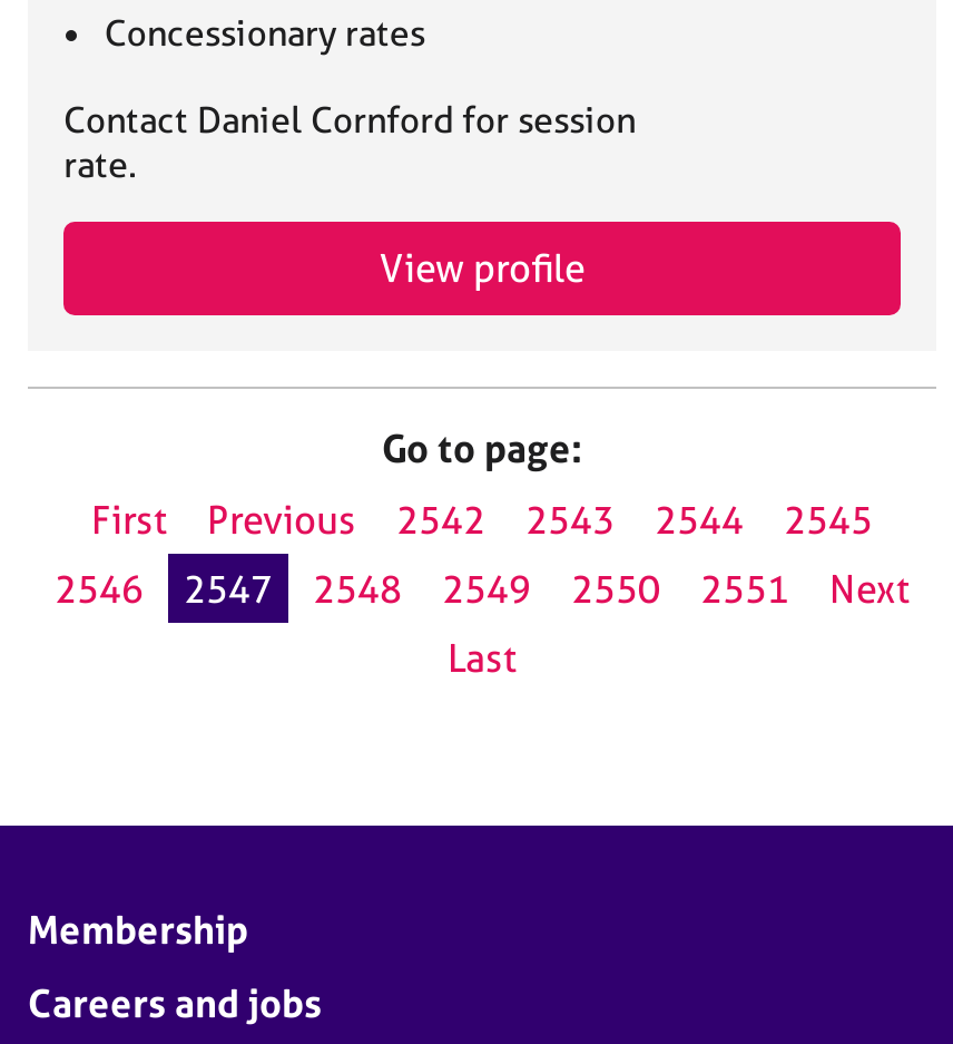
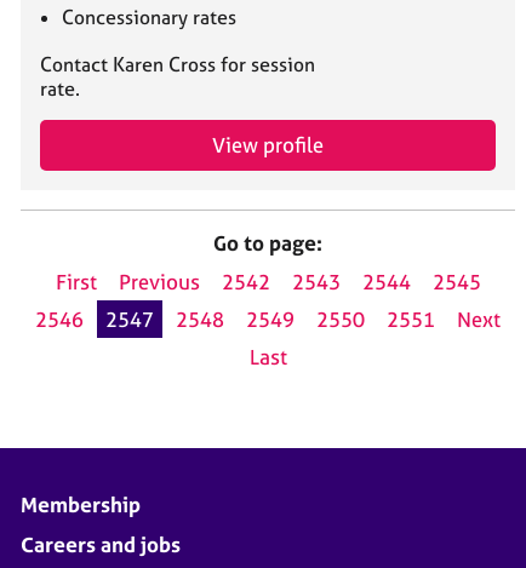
- Contact Daniel Cornford for session
+ Contact Karen Cross for session
